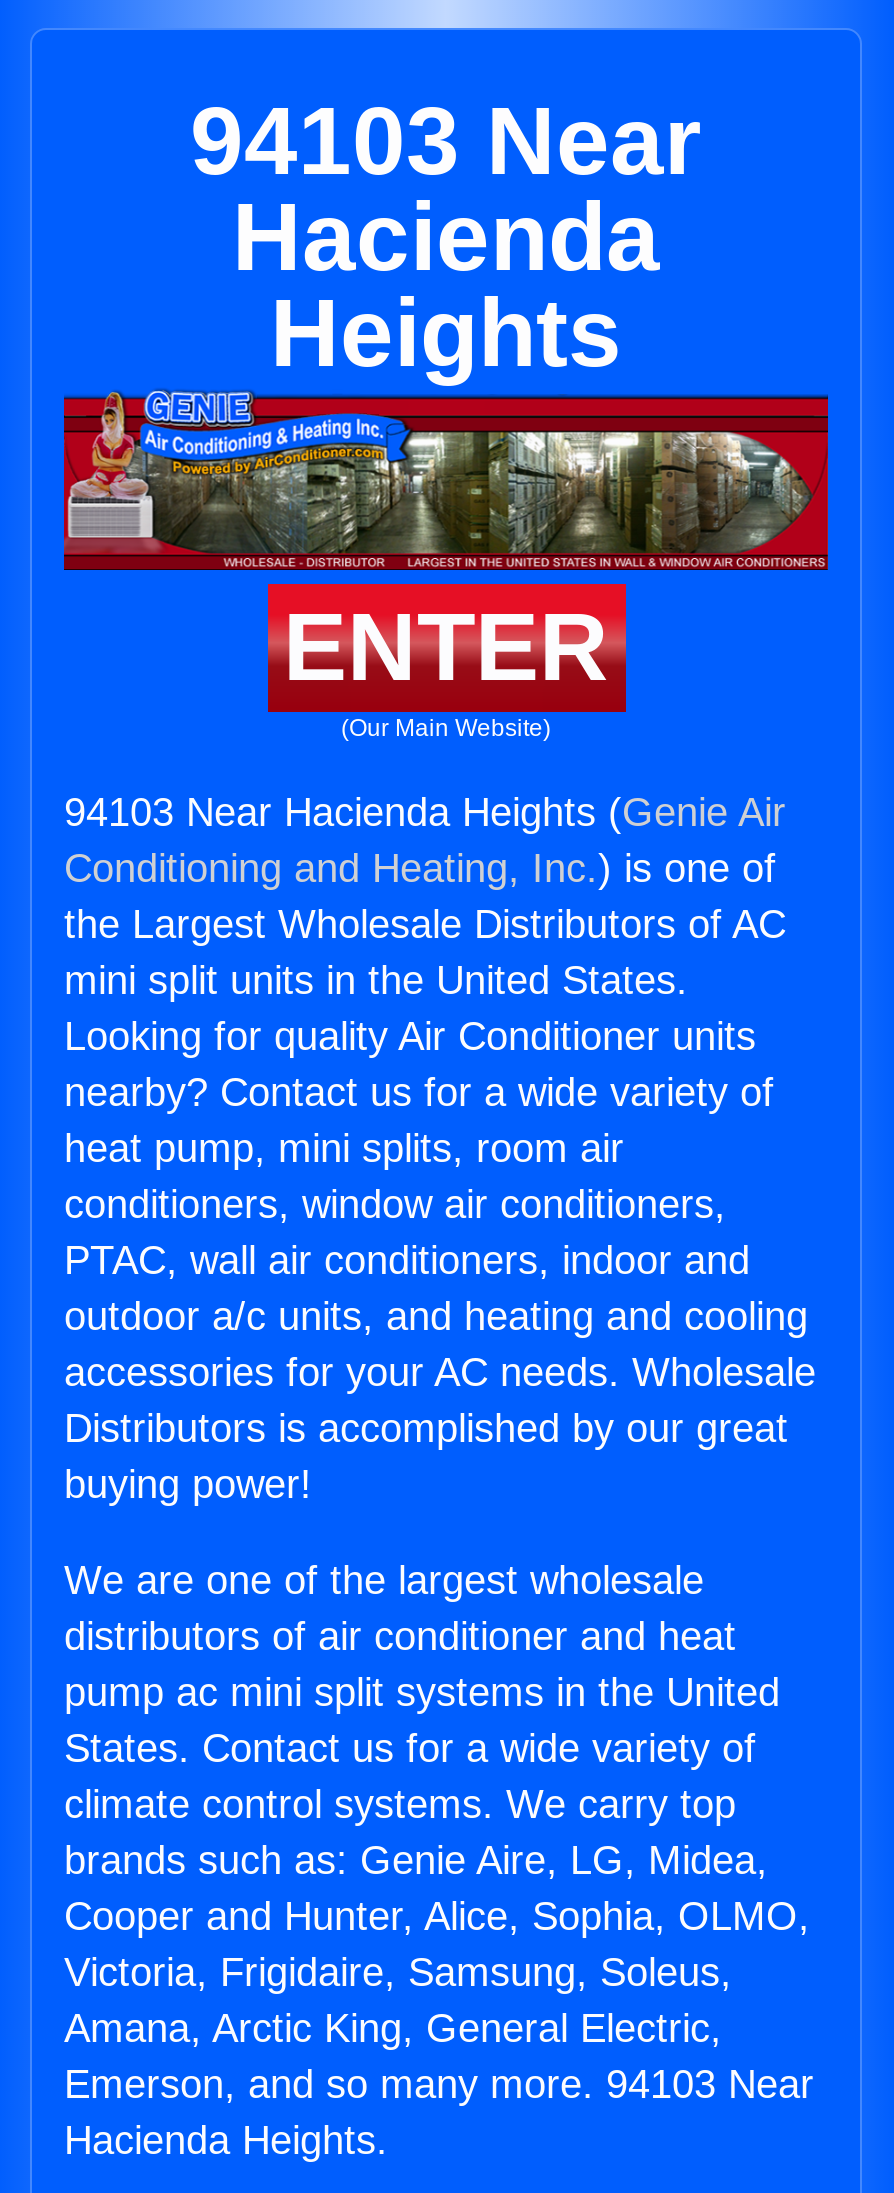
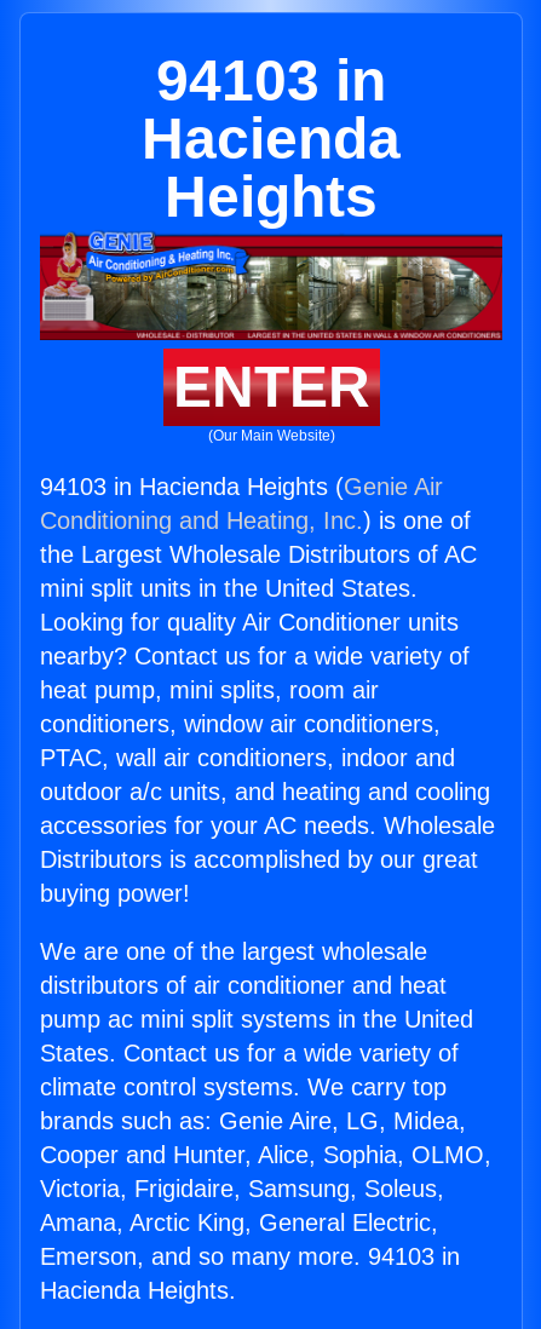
- 94103 Near
+ 94103 in

- 94103 Near Hacienda Heights (Genie Air
+ 94103 in Hacienda Heights (Genie Air

- Emerson, and so many more. 94103 Near
+ Emerson, and so many more. 94103 in
